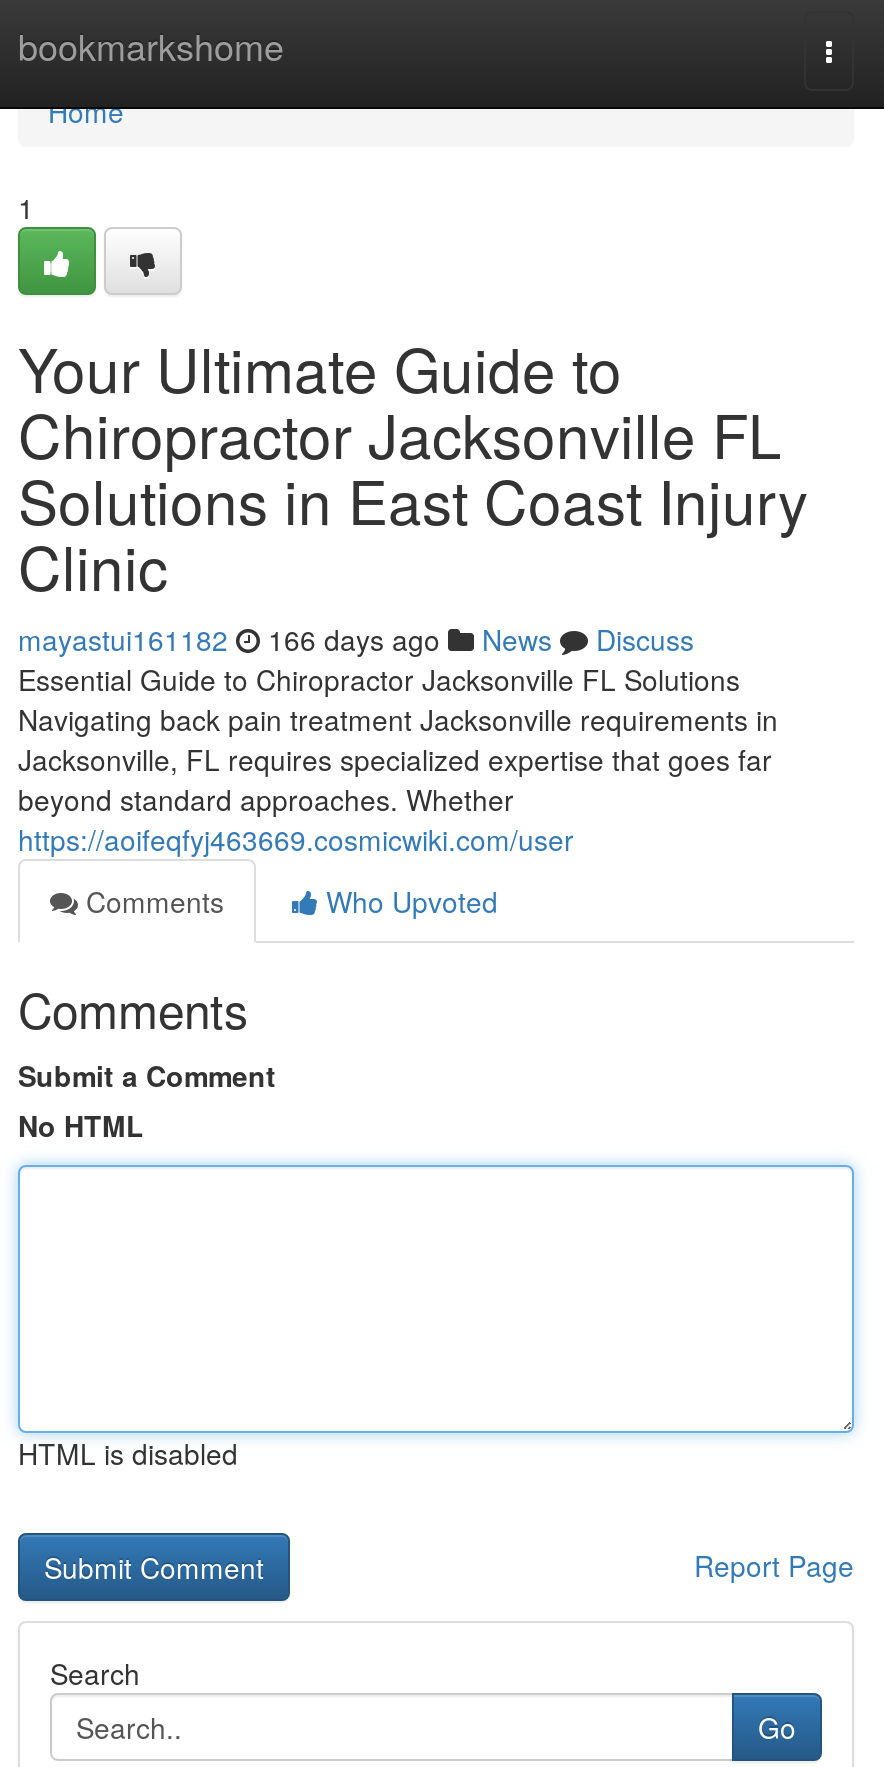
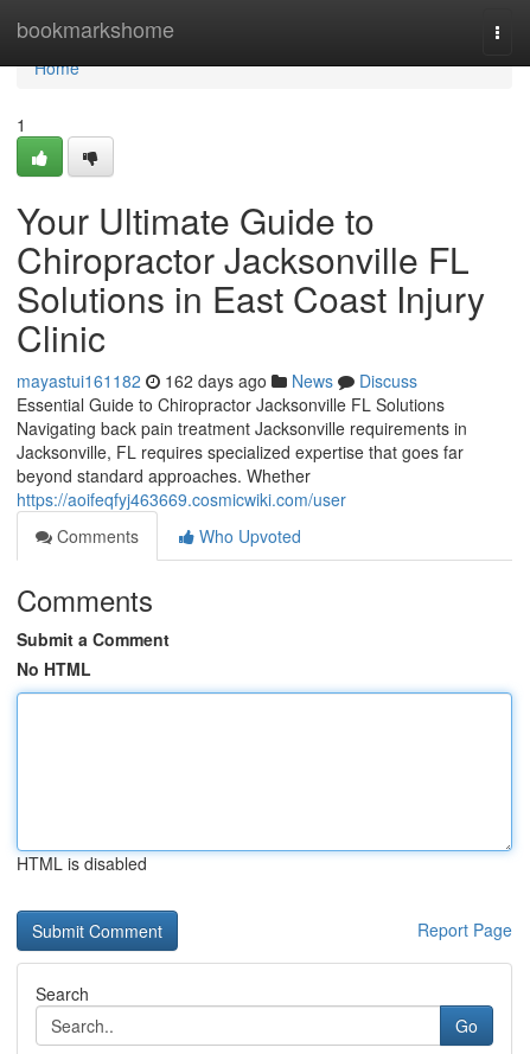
- mayastui161182 166 days ago News Discuss
+ mayastui161182 162 days ago News Discuss
